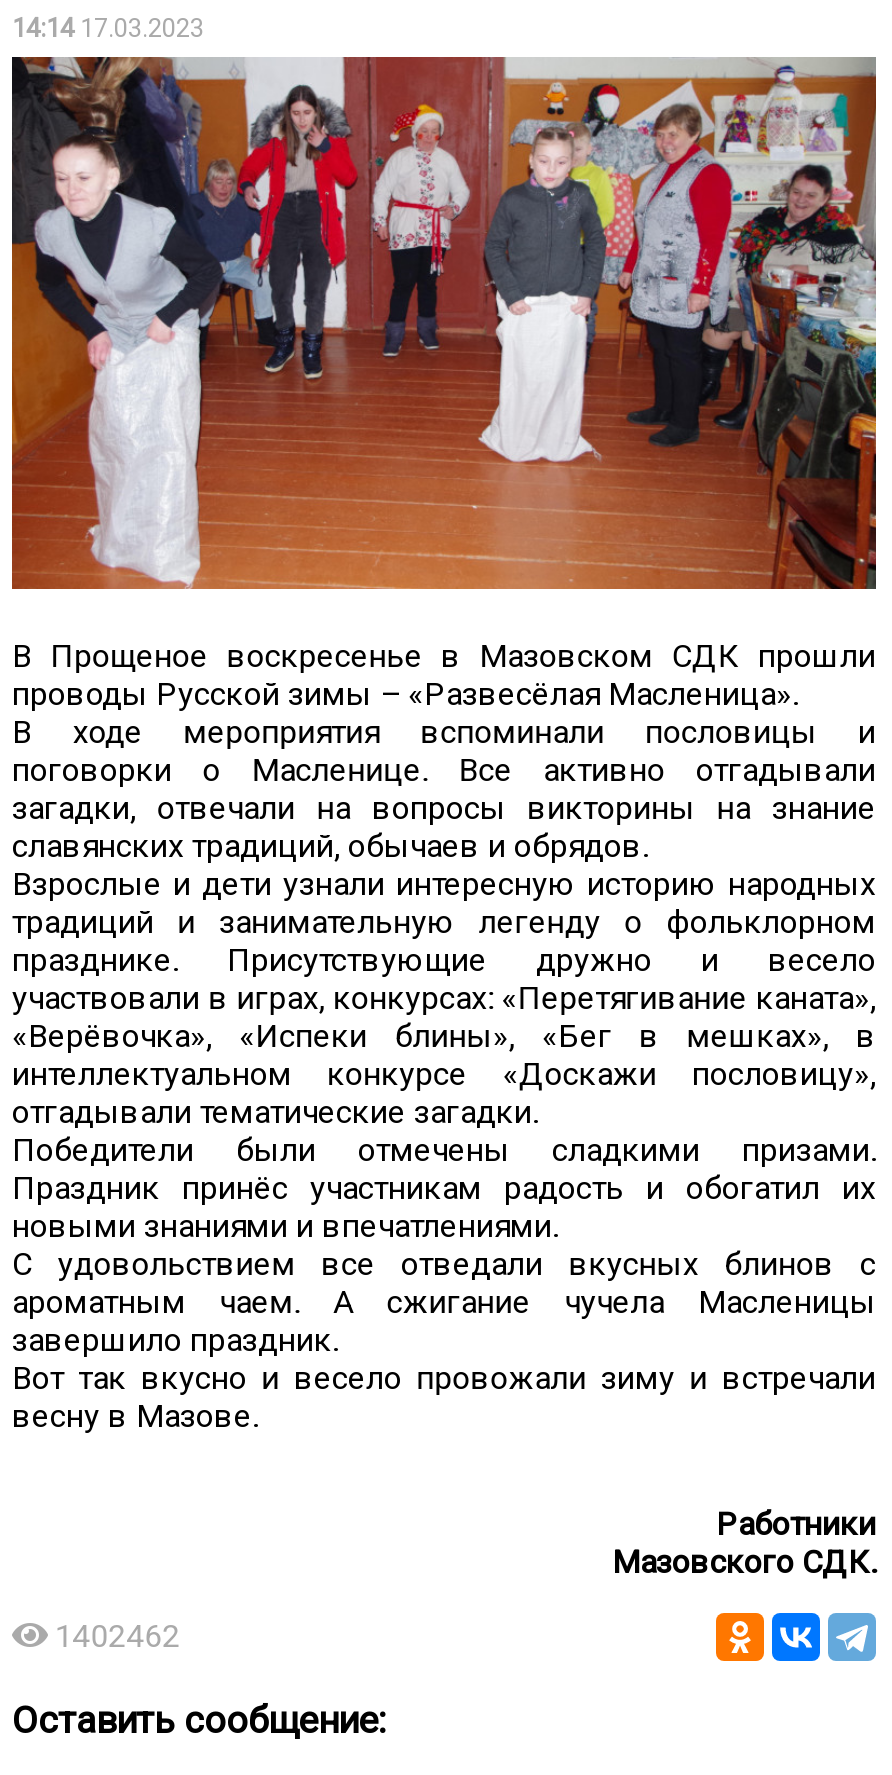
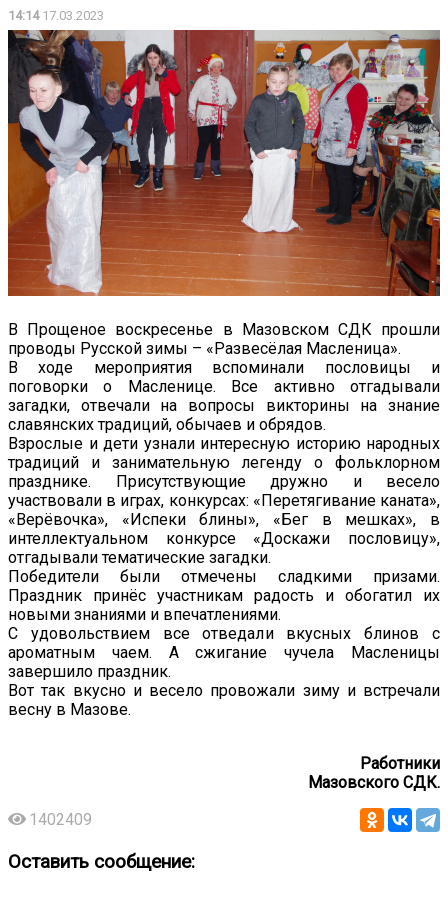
- 1402462
+ 1402409
